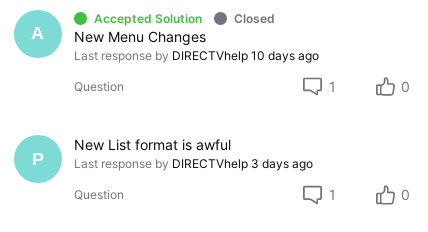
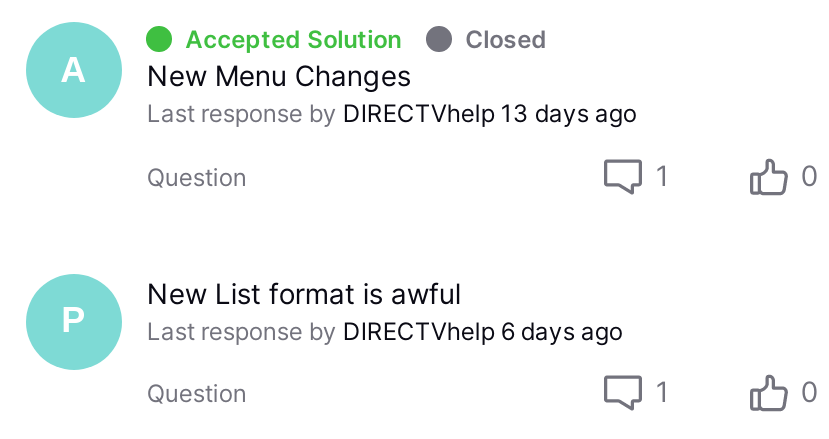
- Last response by DIRECTVhelp 10 days ago
+ Last response by DIRECTVhelp 13 days ago

- Last response by DIRECTVhelp 3 days ago
+ Last response by DIRECTVhelp 6 days ago
